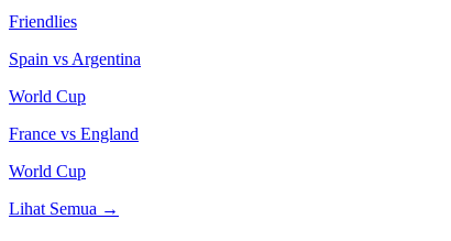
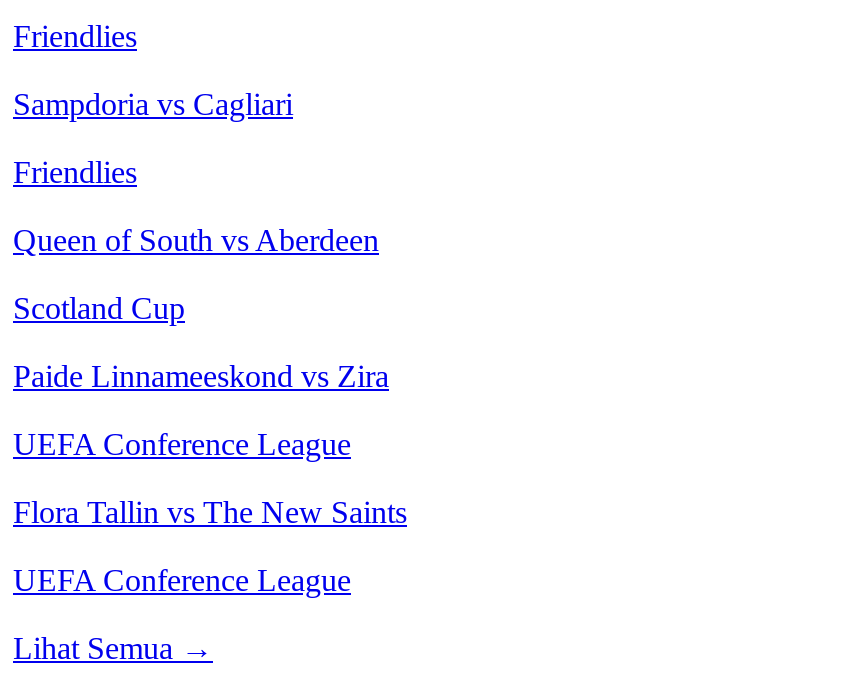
- Spain vs Argentina
- World Cup
- France vs England
- World Cup
+ Sampdoria vs Cagliari
+ Friendlies
+ Queen of South vs Aberdeen
+ Scotland Cup
+ Paide Linnameeskond vs Zira
+ UEFA Conference League
+ Flora Tallin vs The New Saints
+ UEFA Conference League
